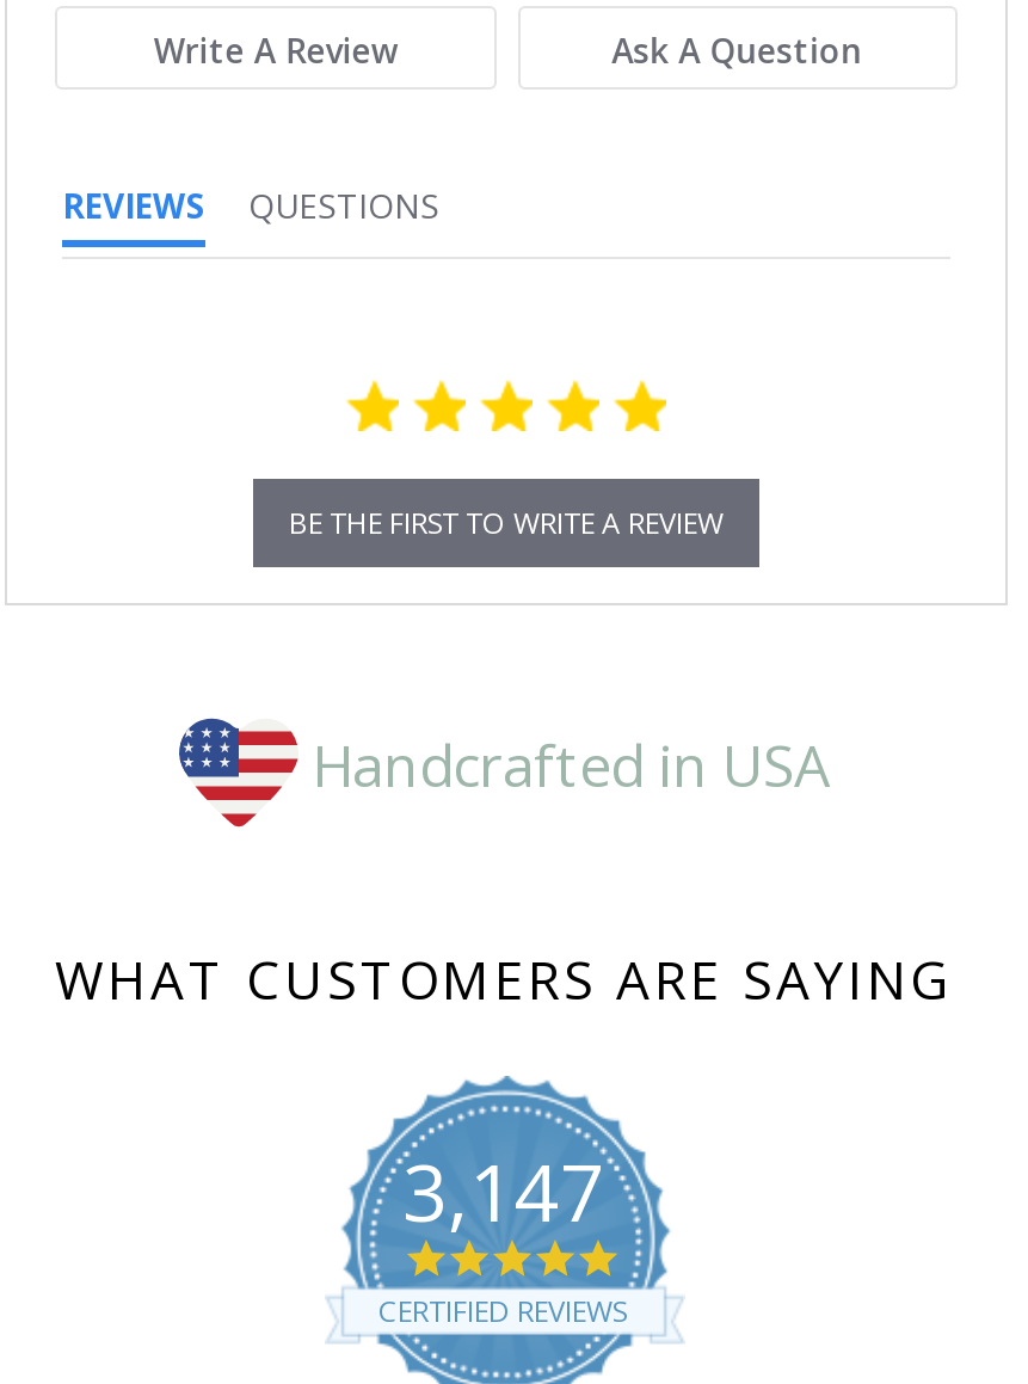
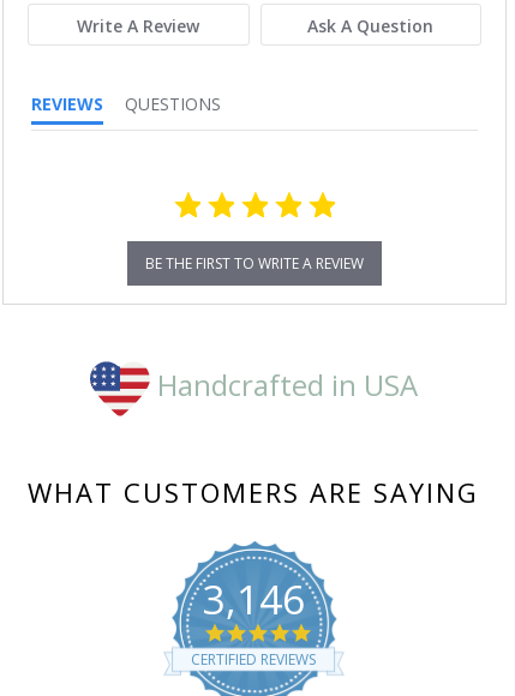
- 3,147
+ 3,146
